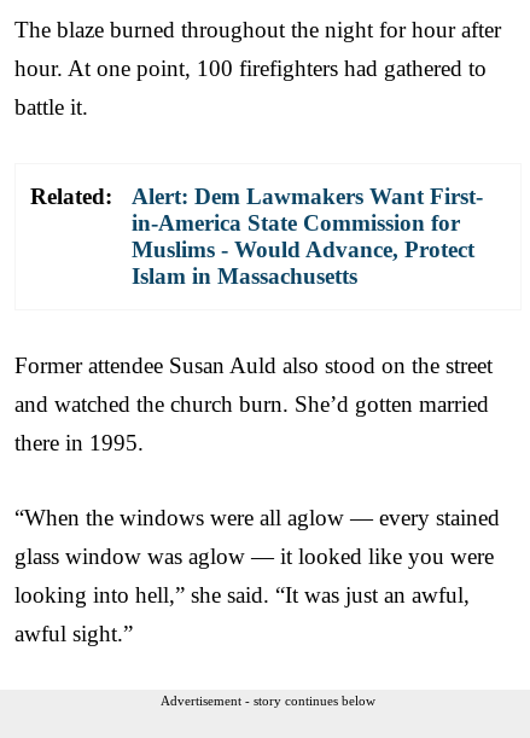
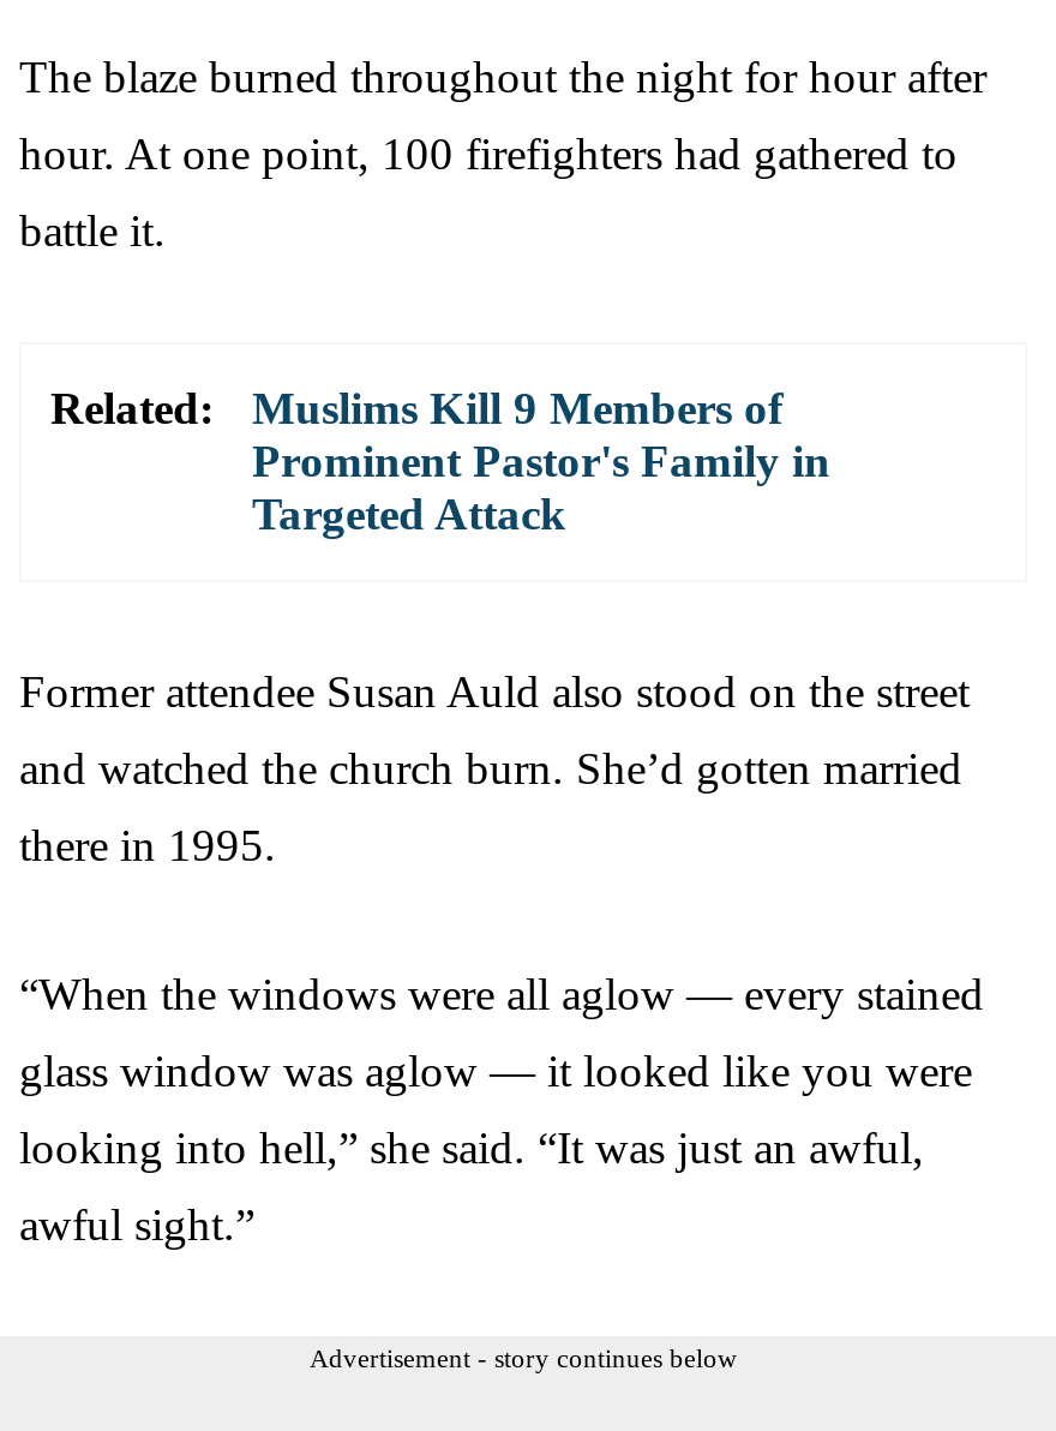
- Alert: Dem Lawmakers Want First-
- in-America State Commission for
- Muslims - Would Advance, Protect
- Islam in Massachusetts
+ Muslims Kill 9 Members of
+ Prominent Pastor's Family in
+ Targeted Attack
